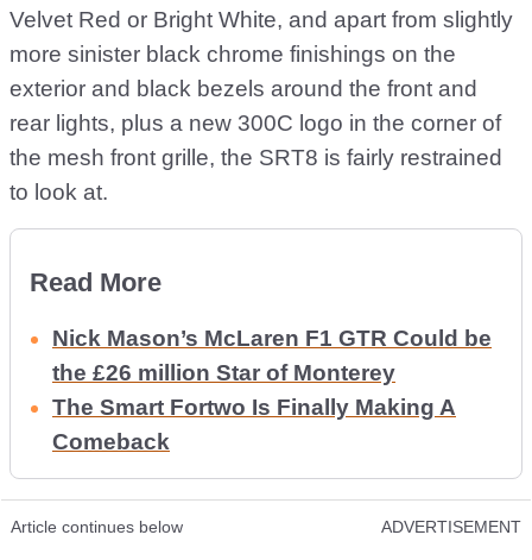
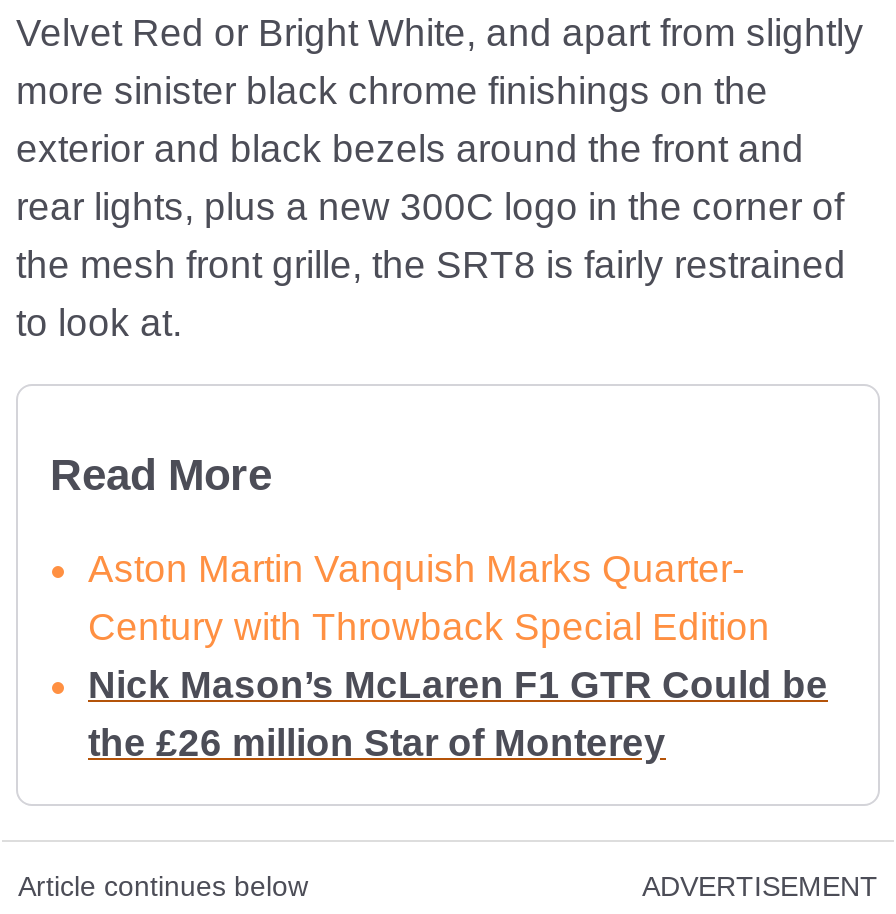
+ Aston Martin Vanquish Marks Quarter-
+ Century with Throwback Special Edition

moved down: Nick Mason’s McLaren F1 GTR Could be | the £26 million Star of Monterey

- The Smart Fortwo Is Finally Making A
- Comeback
